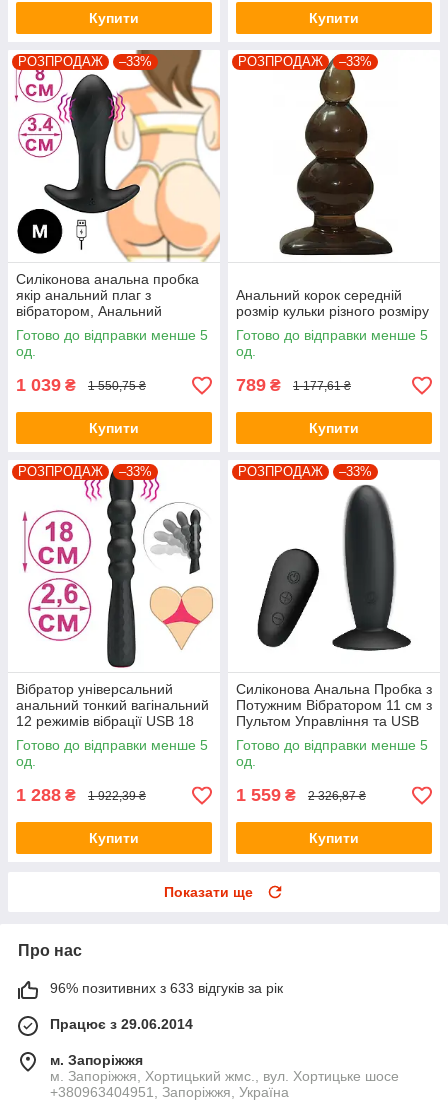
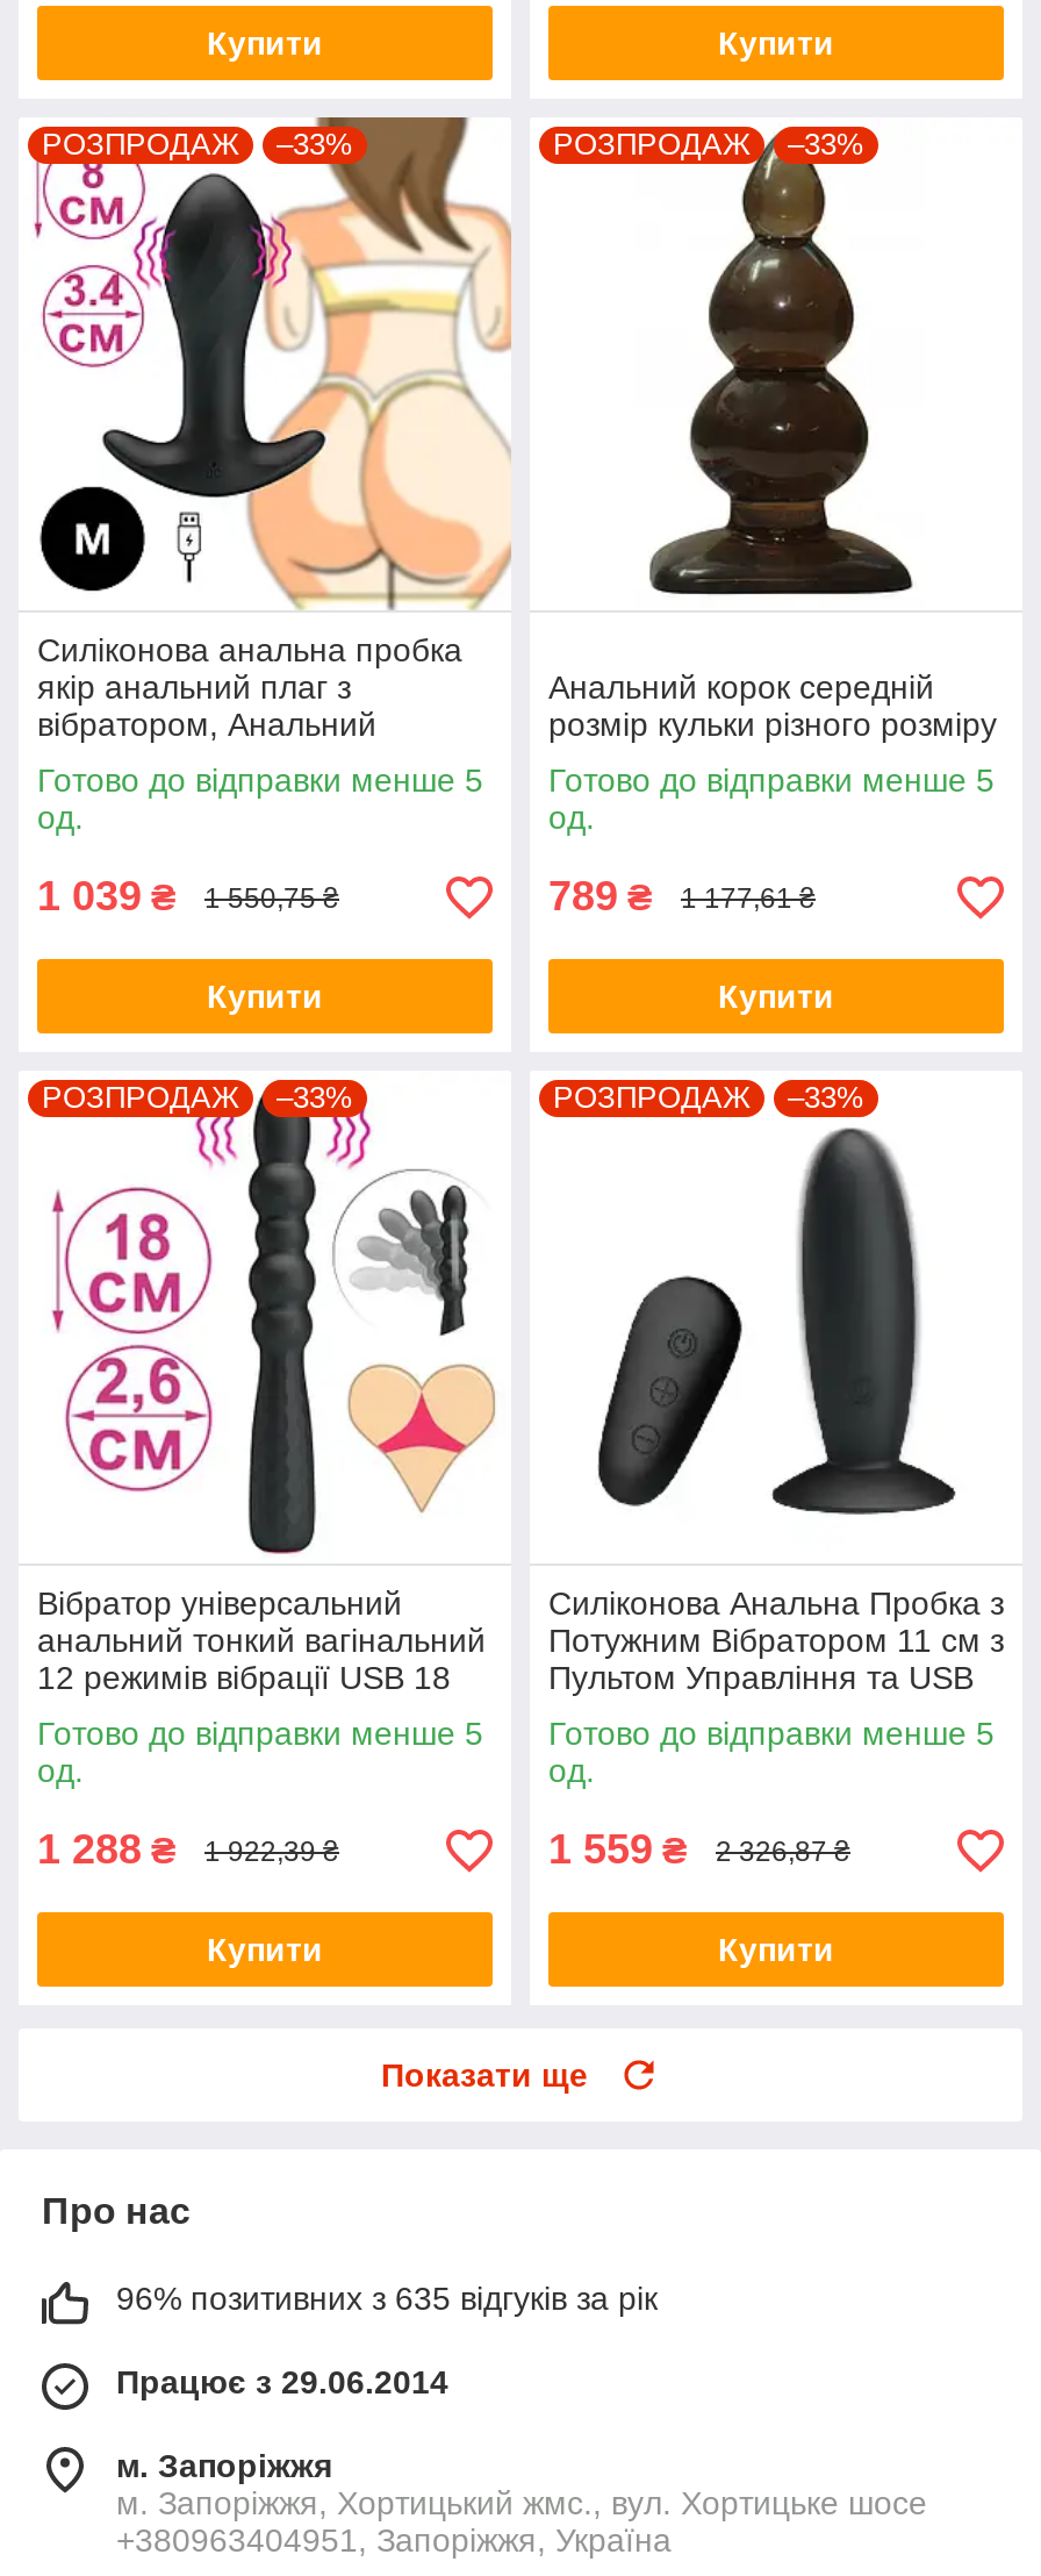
- 96% позитивних з 633 відгуків за рік
+ 96% позитивних з 635 відгуків за рік
